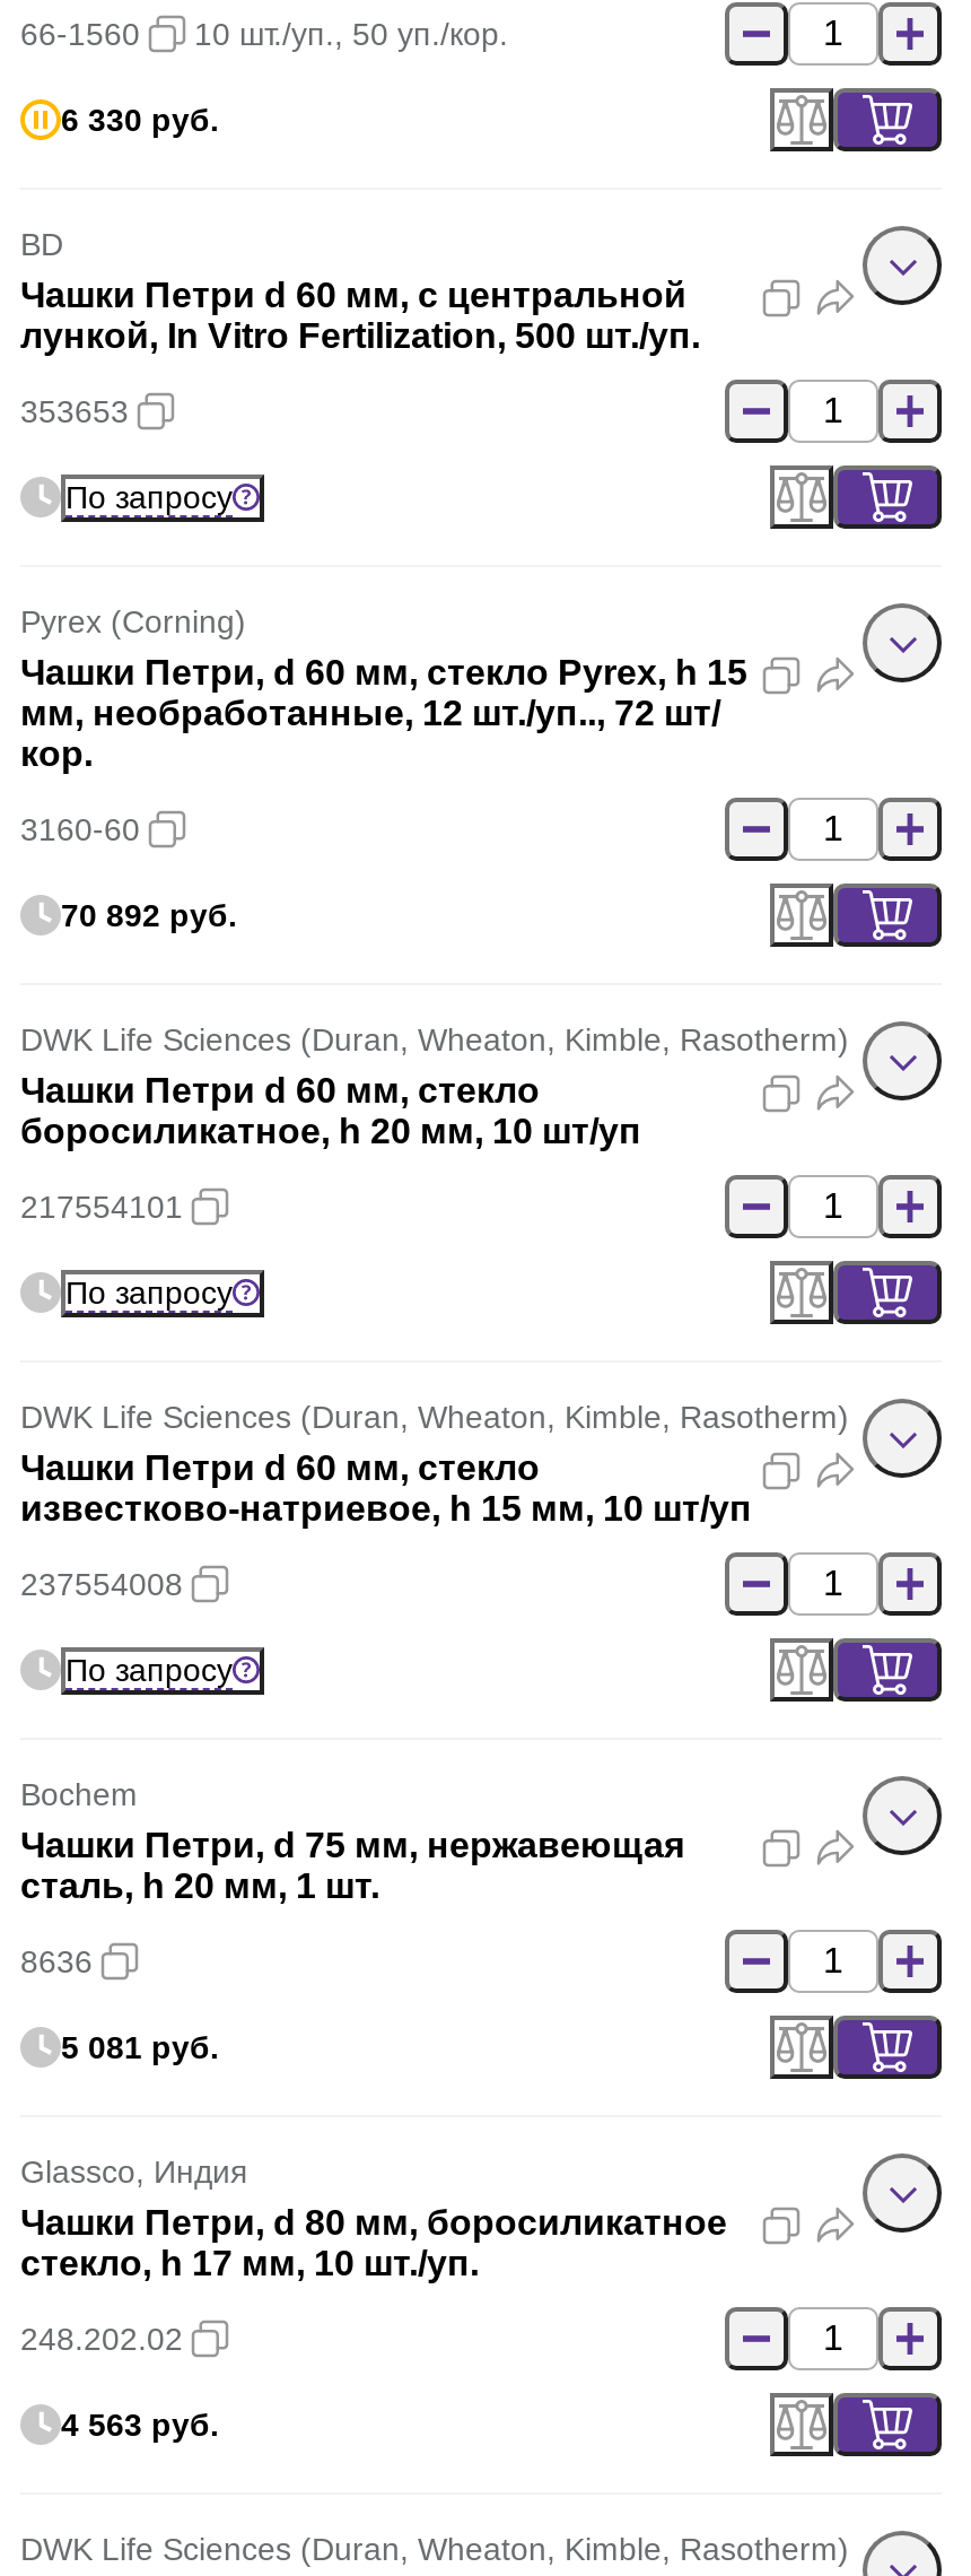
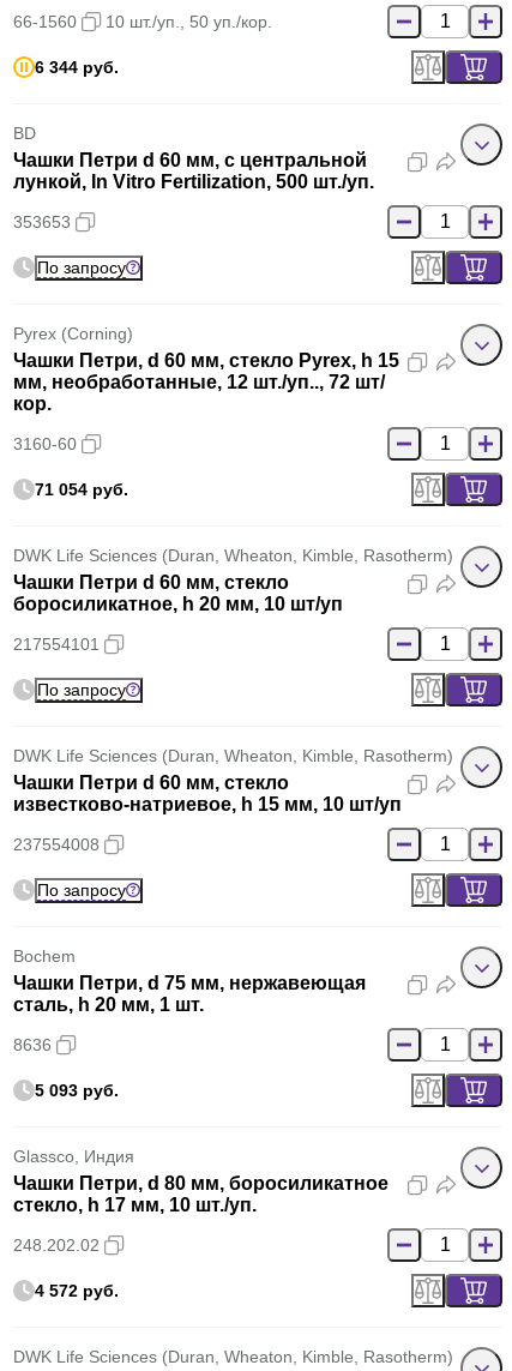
- 6 330 руб.
+ 6 344 руб.

- 70 892 руб.
+ 71 054 руб.

- 5 081 руб.
+ 5 093 руб.

- 4 563 руб.
+ 4 572 руб.
